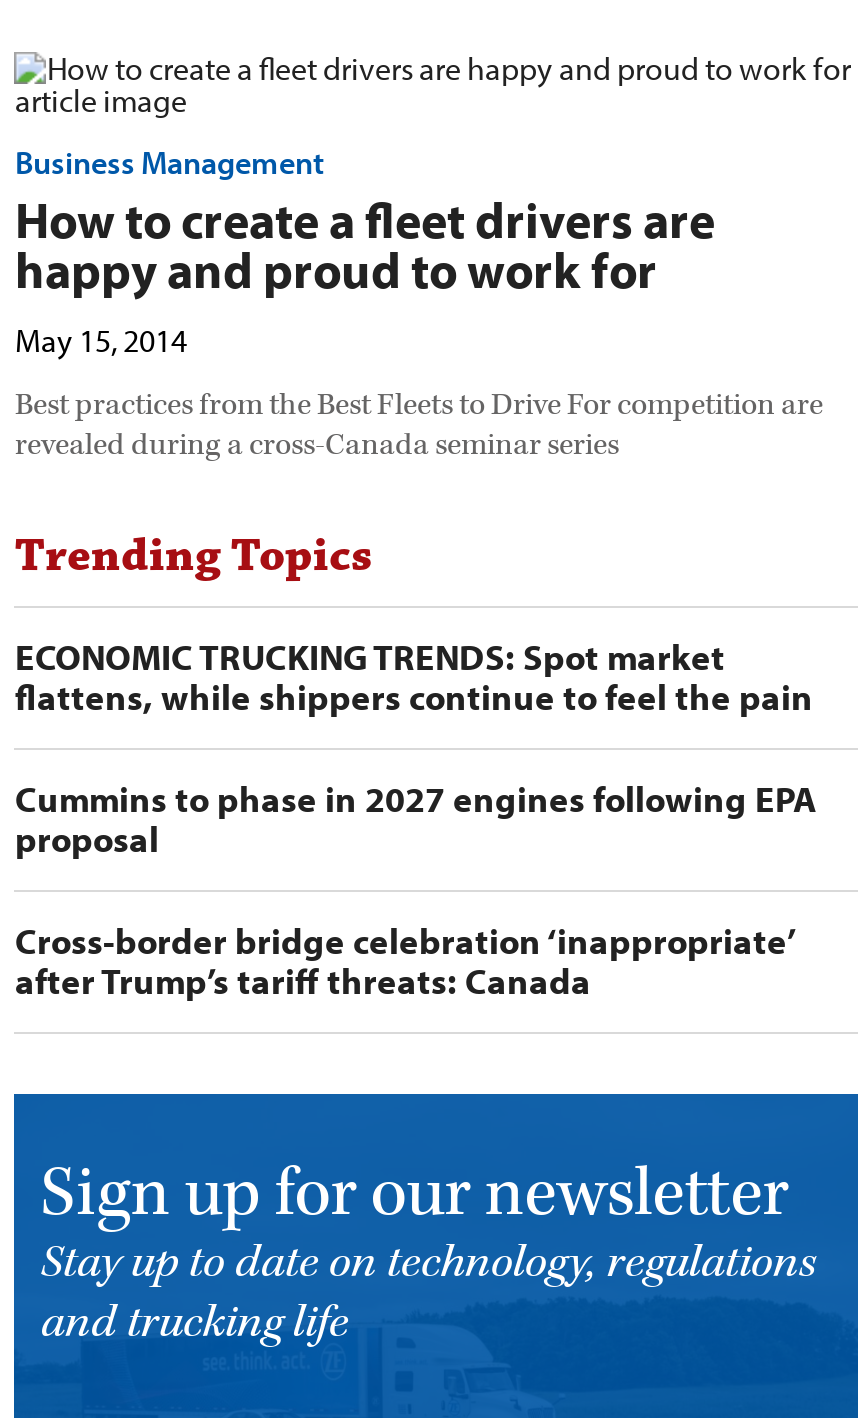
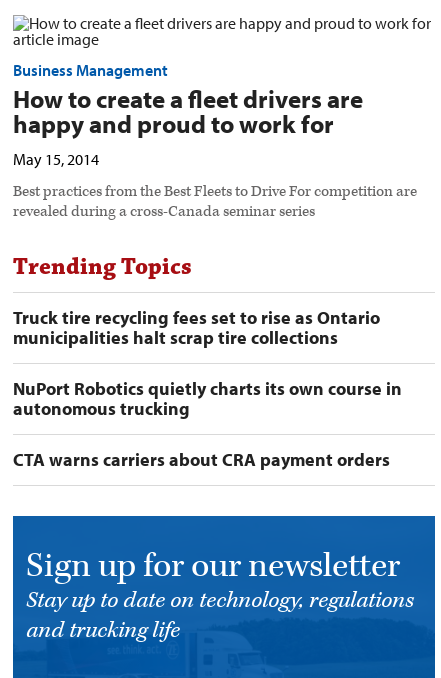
- ECONOMIC TRUCKING TRENDS: Spot market
- flattens, while shippers continue to feel the pain
+ Truck tire recycling fees set to rise as Ontario
+ municipalities halt scrap tire collections

- Cummins to phase in 2027 engines following EPA
- proposal
+ NuPort Robotics quietly charts its own course in
+ autonomous trucking

- Cross-border bridge celebration ‘inappropriate’
- after Trump’s tariff threats: Canada
+ CTA warns carriers about CRA payment orders
